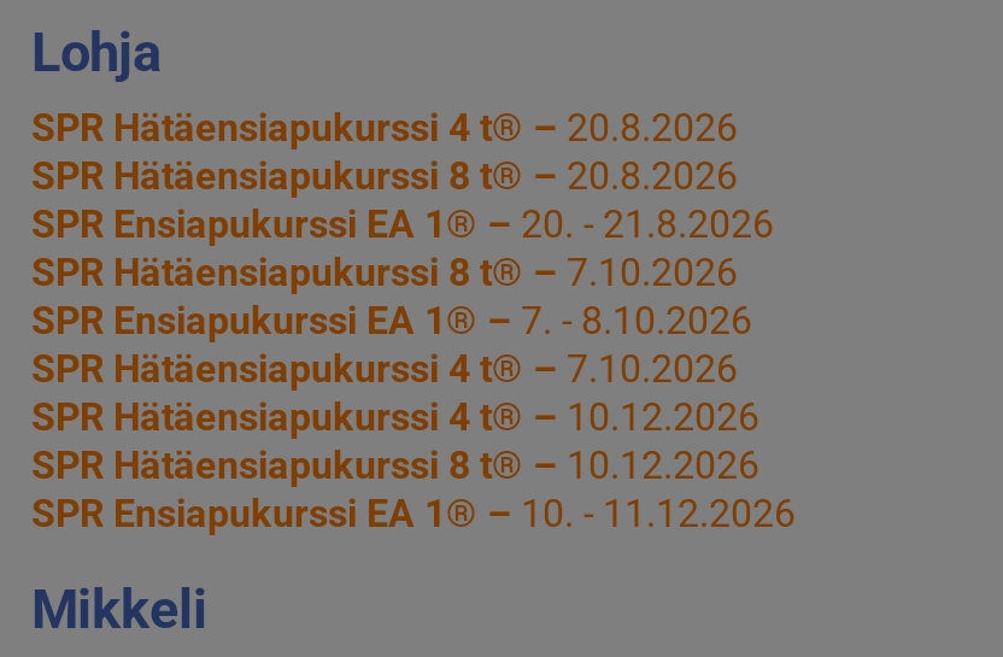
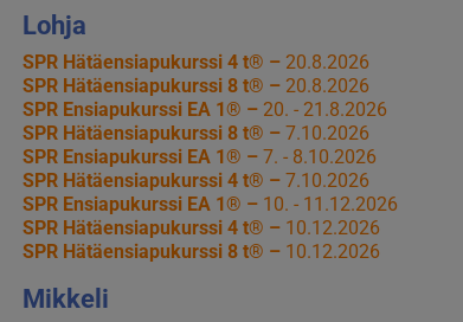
moved down: SPR Hätäensiapukurssi 4 t® – 10.12.2026 | SPR Hätäensiapukurssi 8 t® – 10.12.2026

moved up: SPR Ensiapukurssi EA 1® – 10. - 11.12.2026
